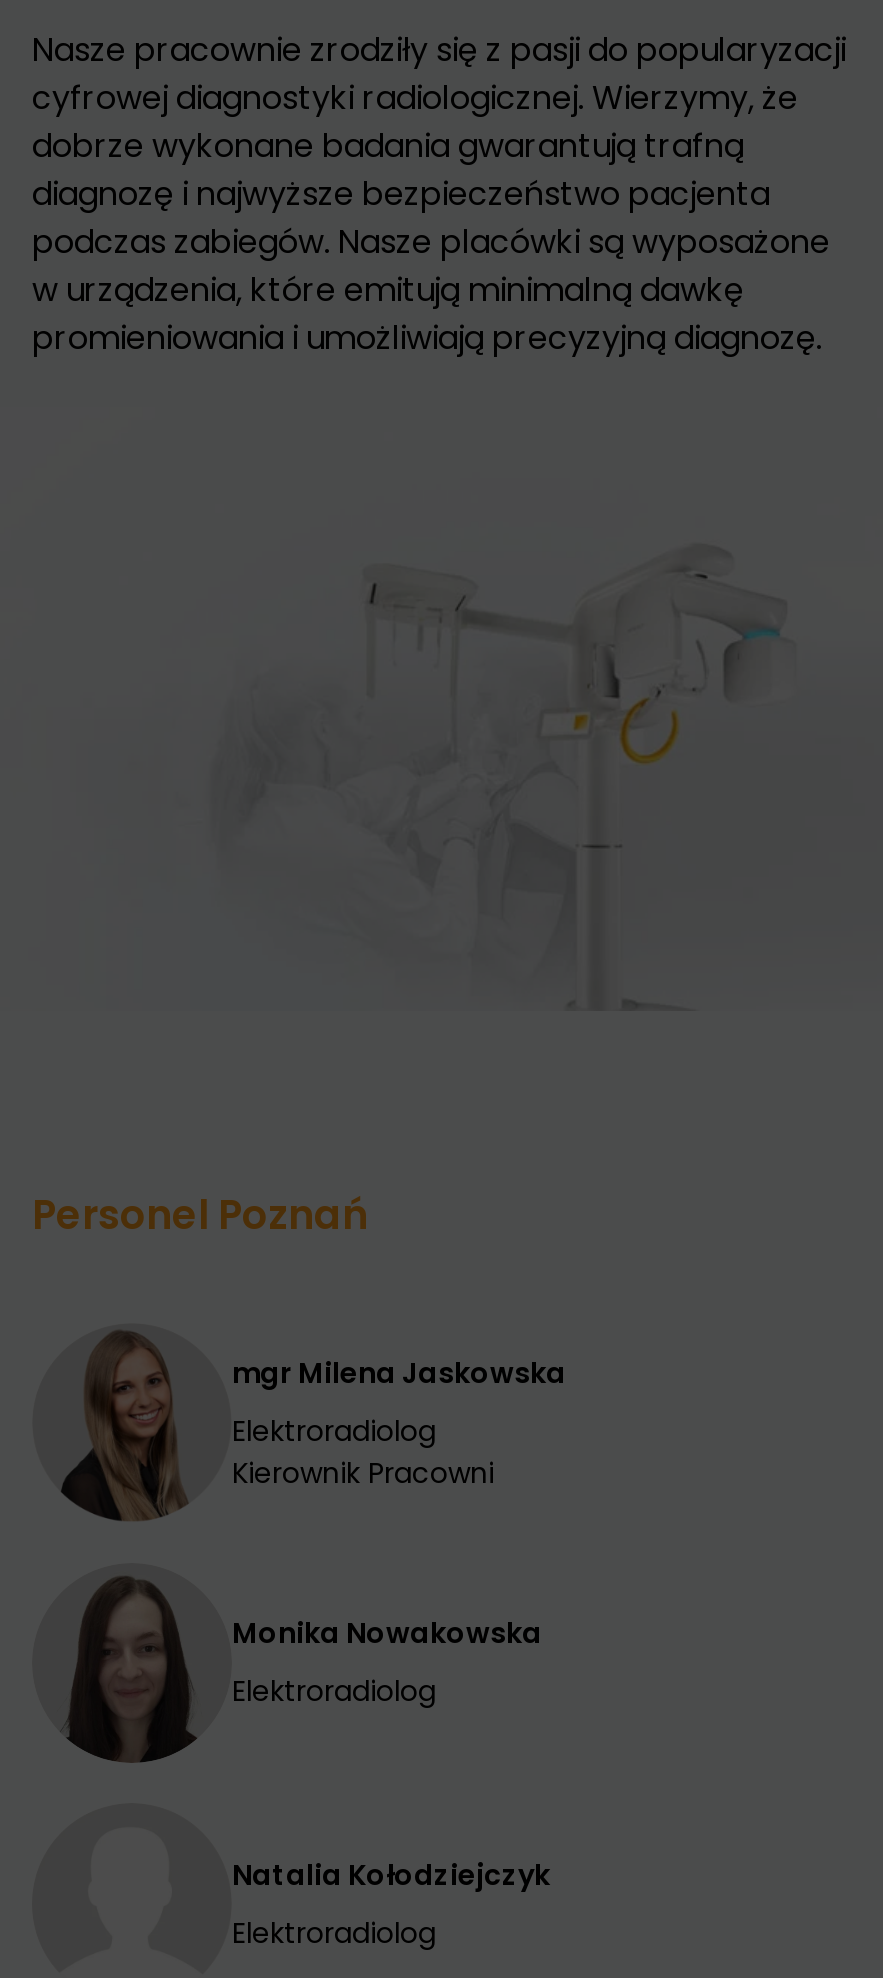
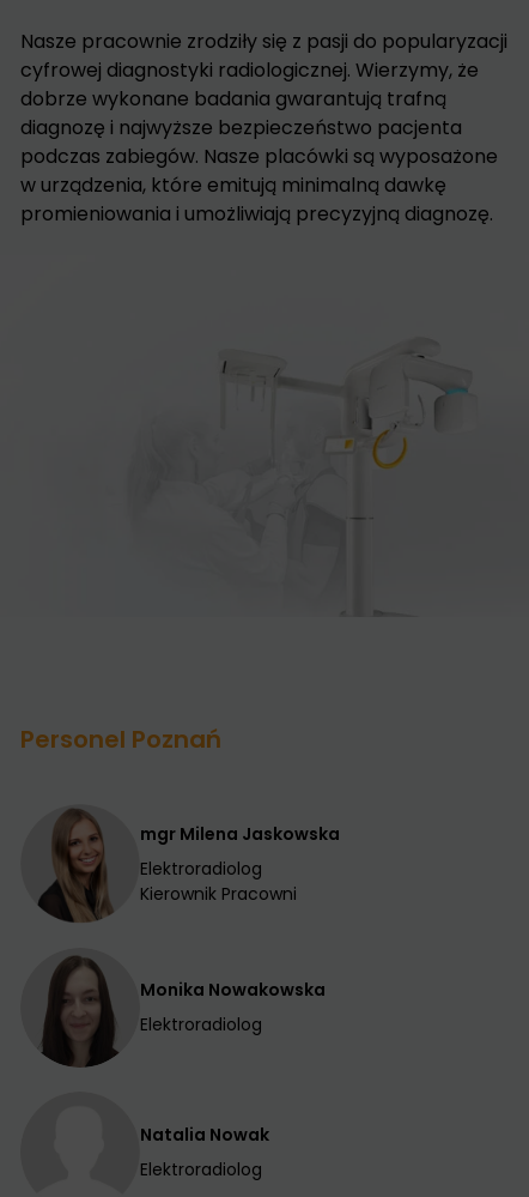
- Natalia Kołodziejczyk
+ Natalia Nowak
